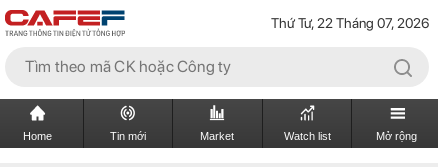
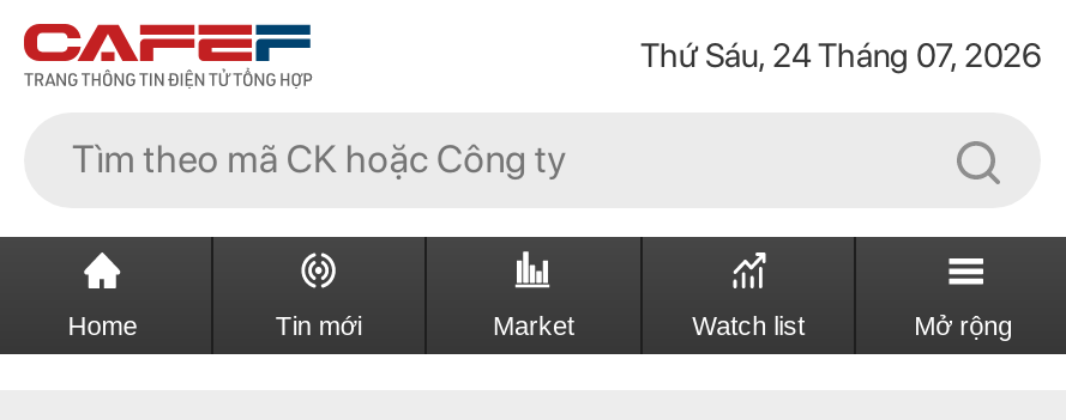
- Thứ Tư, 22 Tháng 07, 2026
+ Thứ Sáu, 24 Tháng 07, 2026
